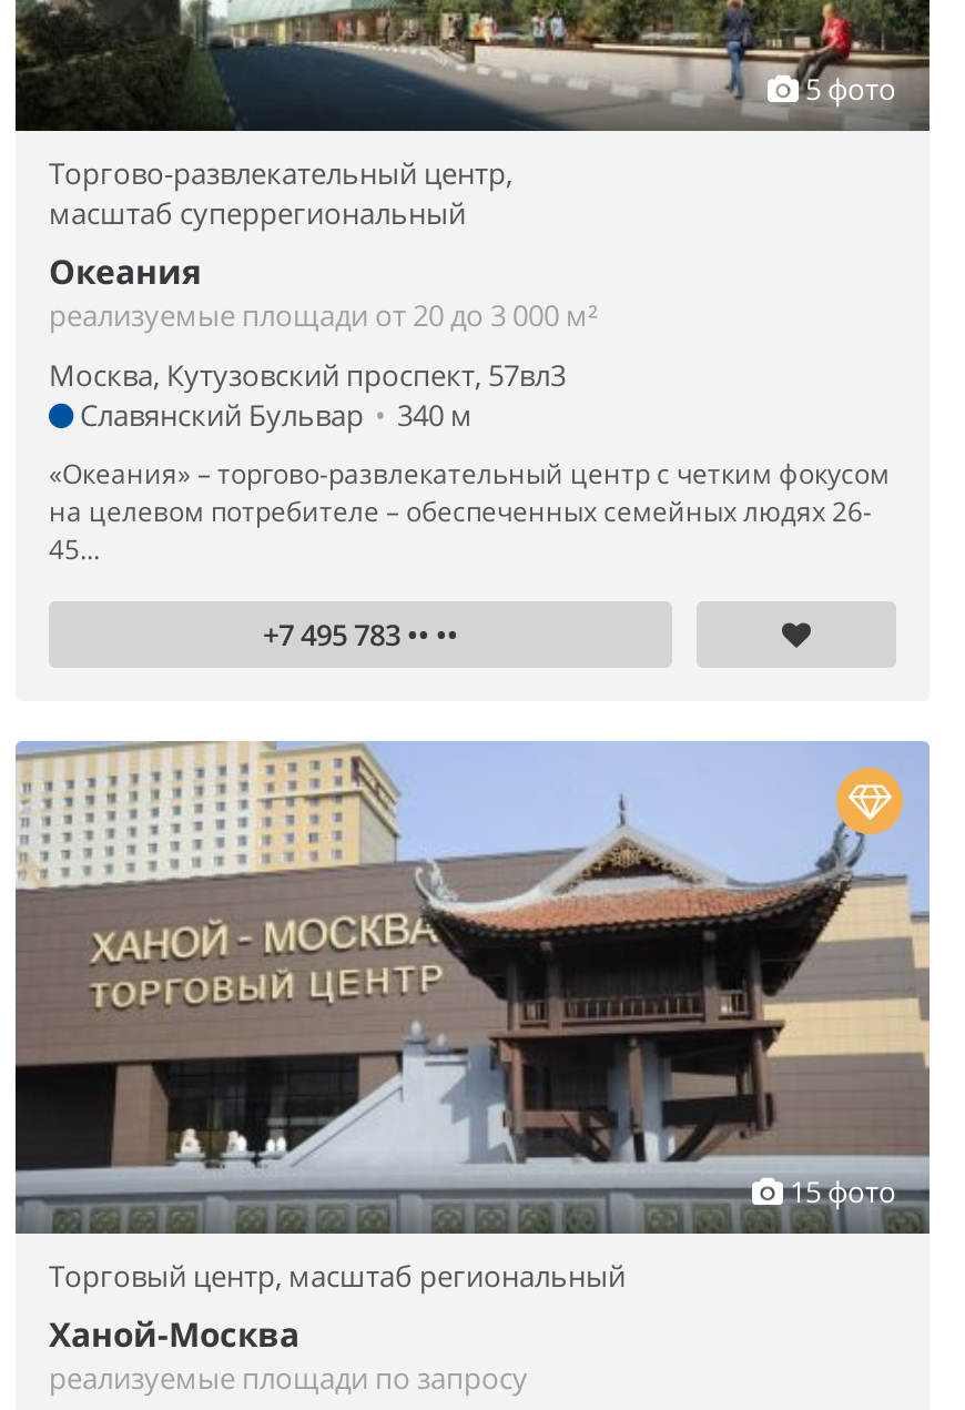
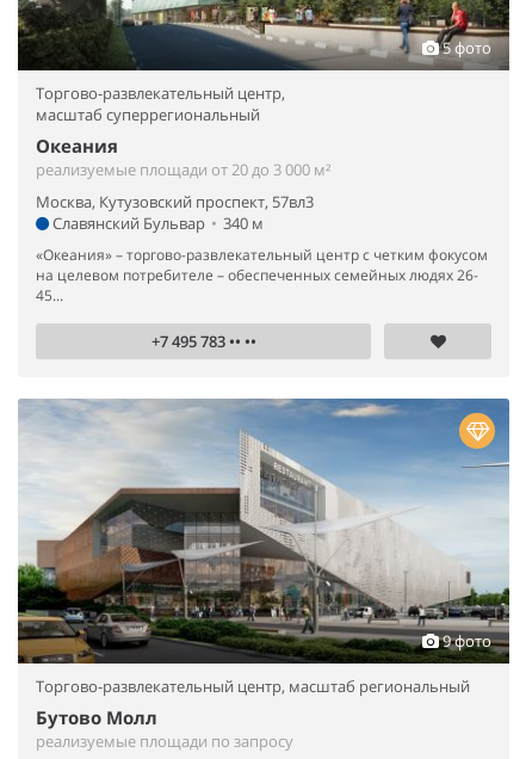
- [image]
- 15 фото
+ [image]
+ 9 фото

- Торговый центр, масштаб региональный
- Ханой-Москва
+ Торгово-развлекательный центр, масштаб региональный
+ Бутово Молл
